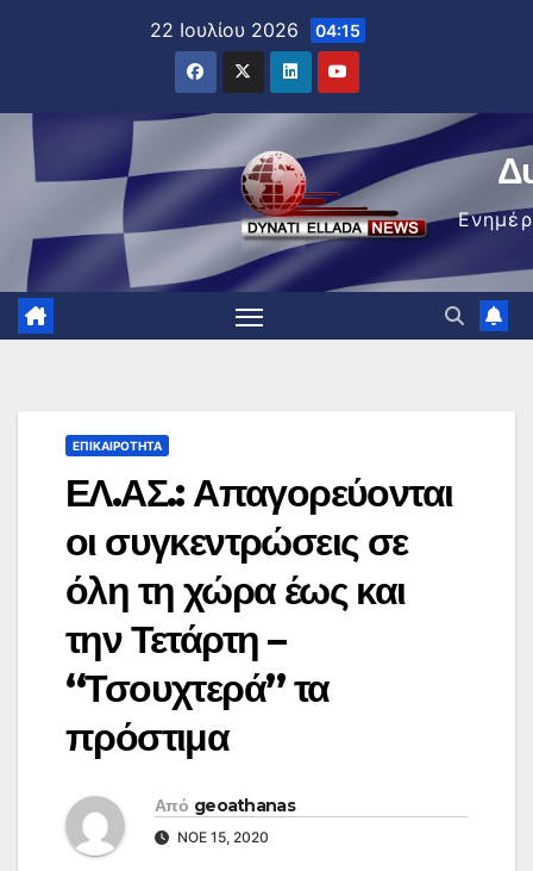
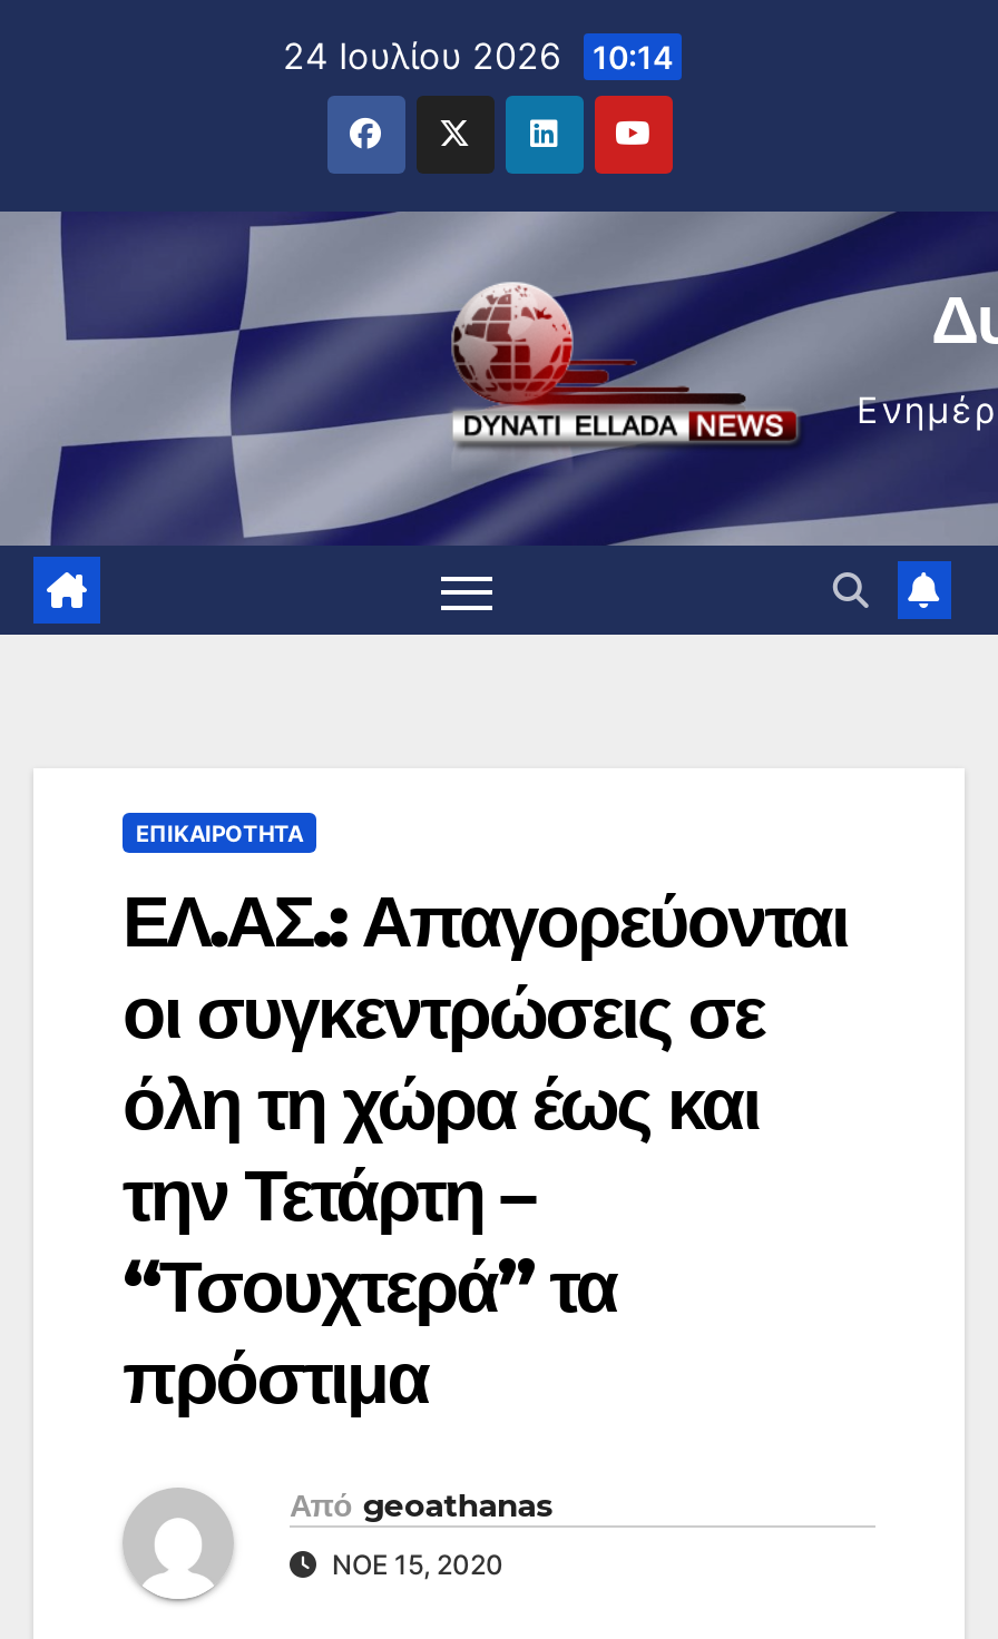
- 22 Ιουλίου 2026 04:15
+ 24 Ιουλίου 2026 10:14
